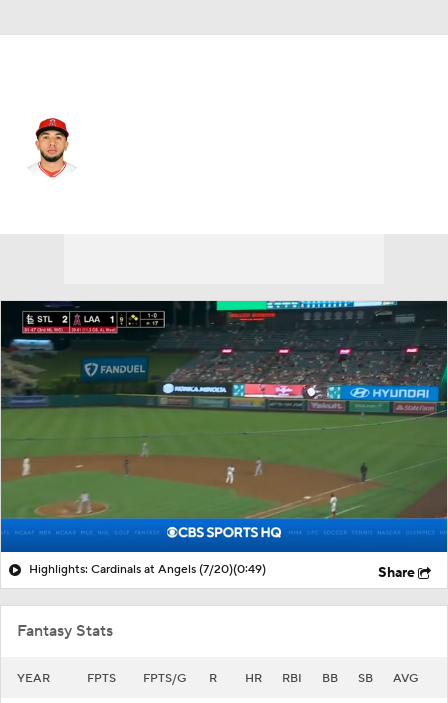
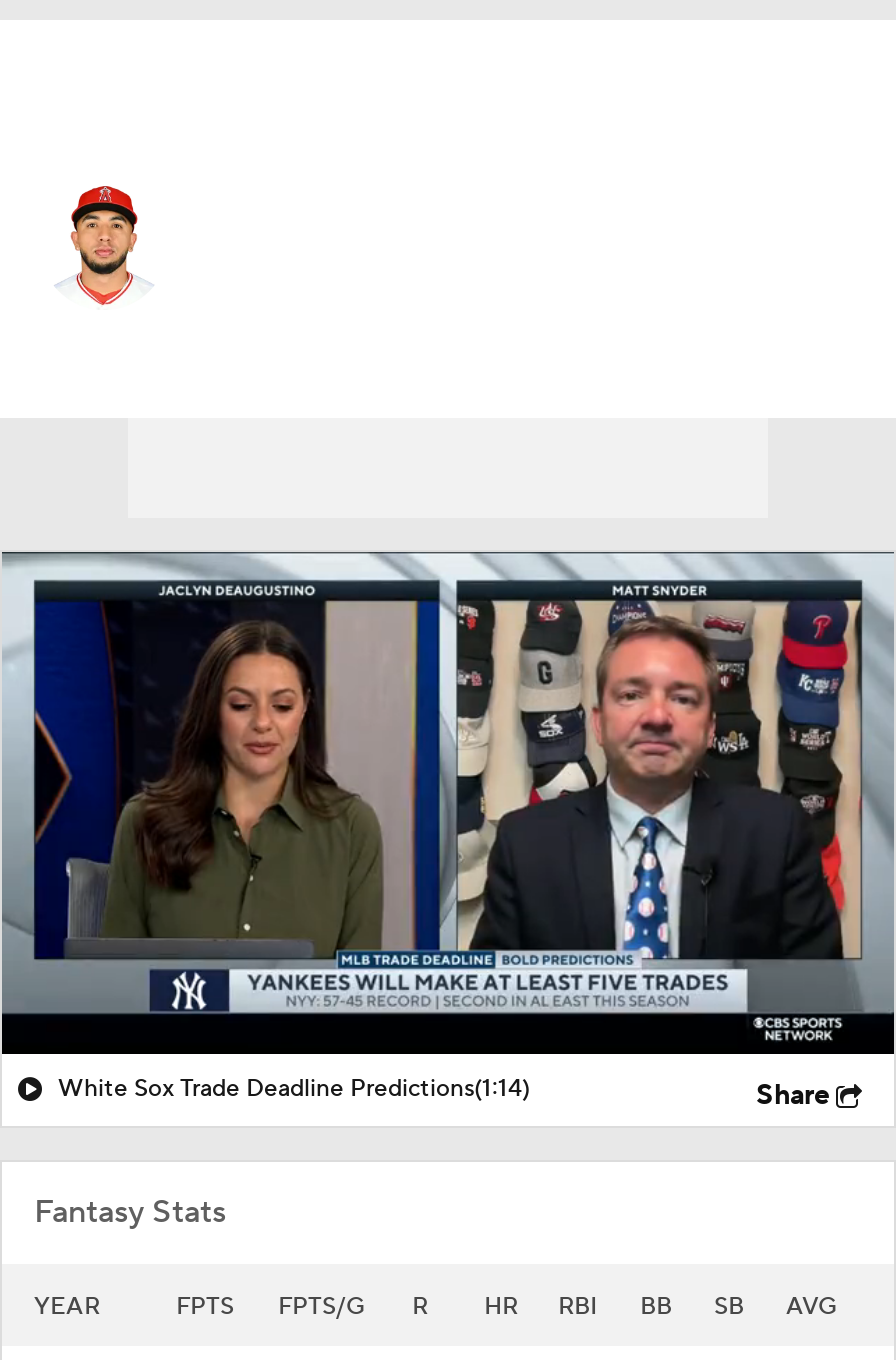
- [image]
- Highlights: Cardinals at Angels (7/20)(0:49)
+ [image]
+ White Sox Trade Deadline Predictions(1:14)
